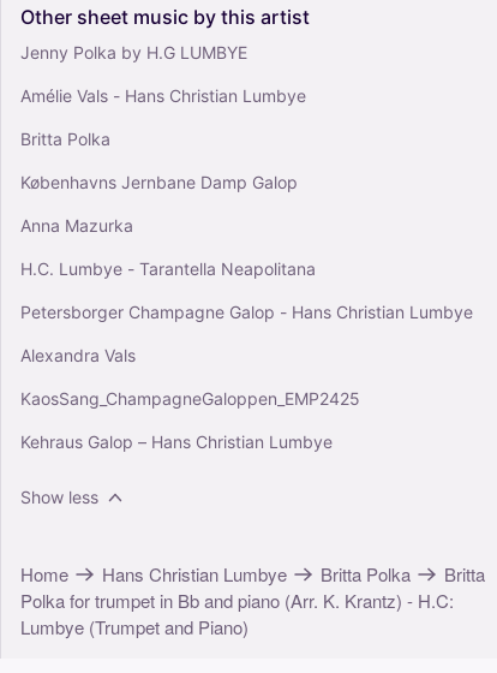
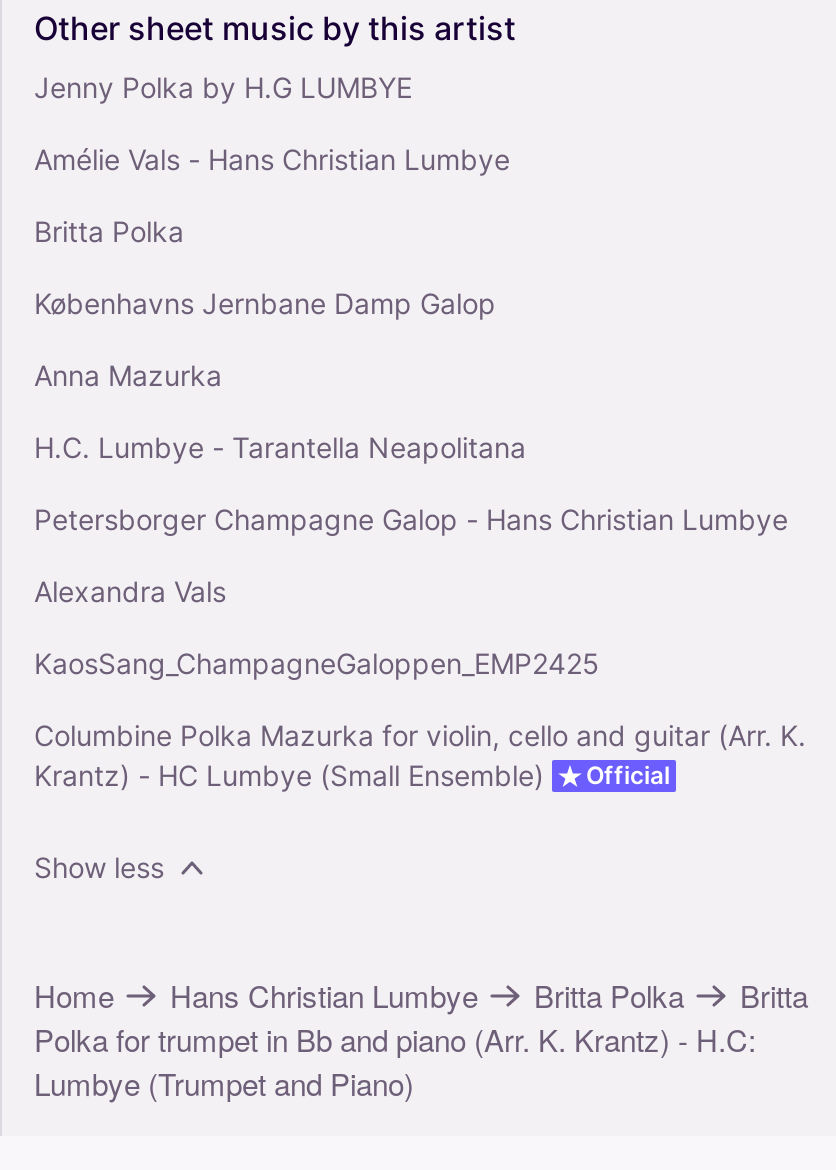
- Kehraus Galop – Hans Christian Lumbye
+ Columbine Polka Mazurka for violin, cello and guitar (Arr. K.
+ Krantz) - HC Lumbye (Small Ensemble)
+ Official
